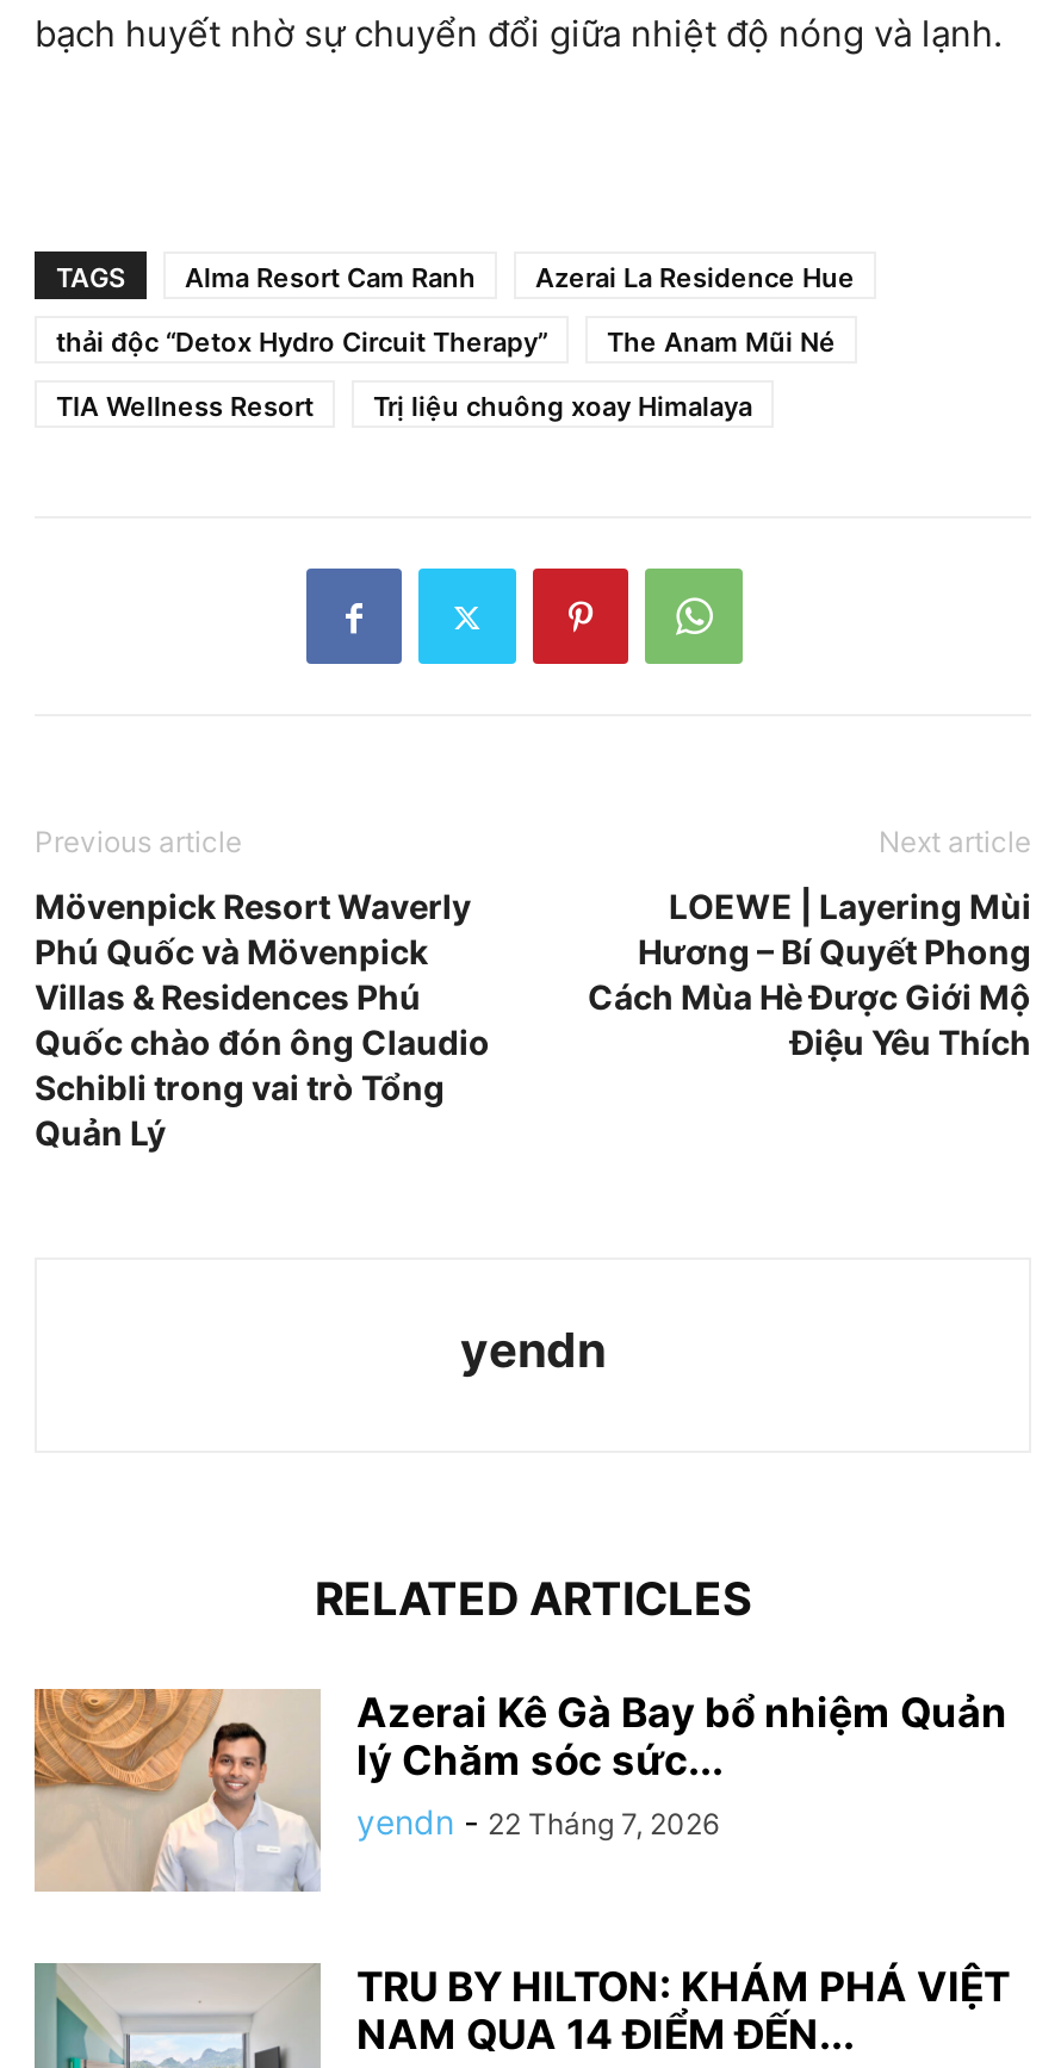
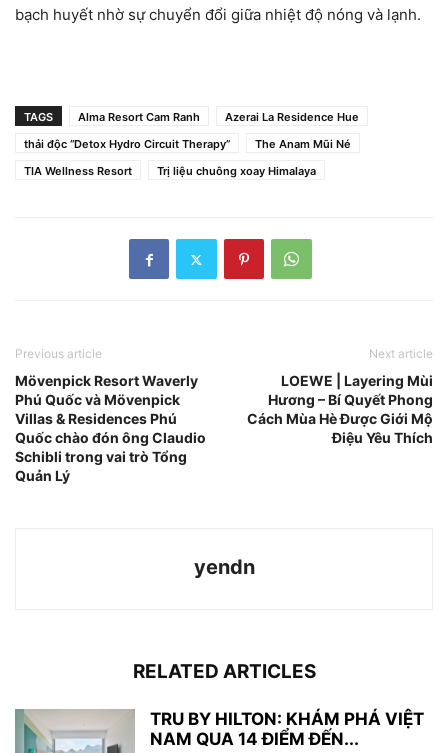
- [image]
- Azerai Kê Gà Bay bổ nhiệm Quản
- lý Chăm sóc sức...
- yendn - 22 Tháng 7, 2026
